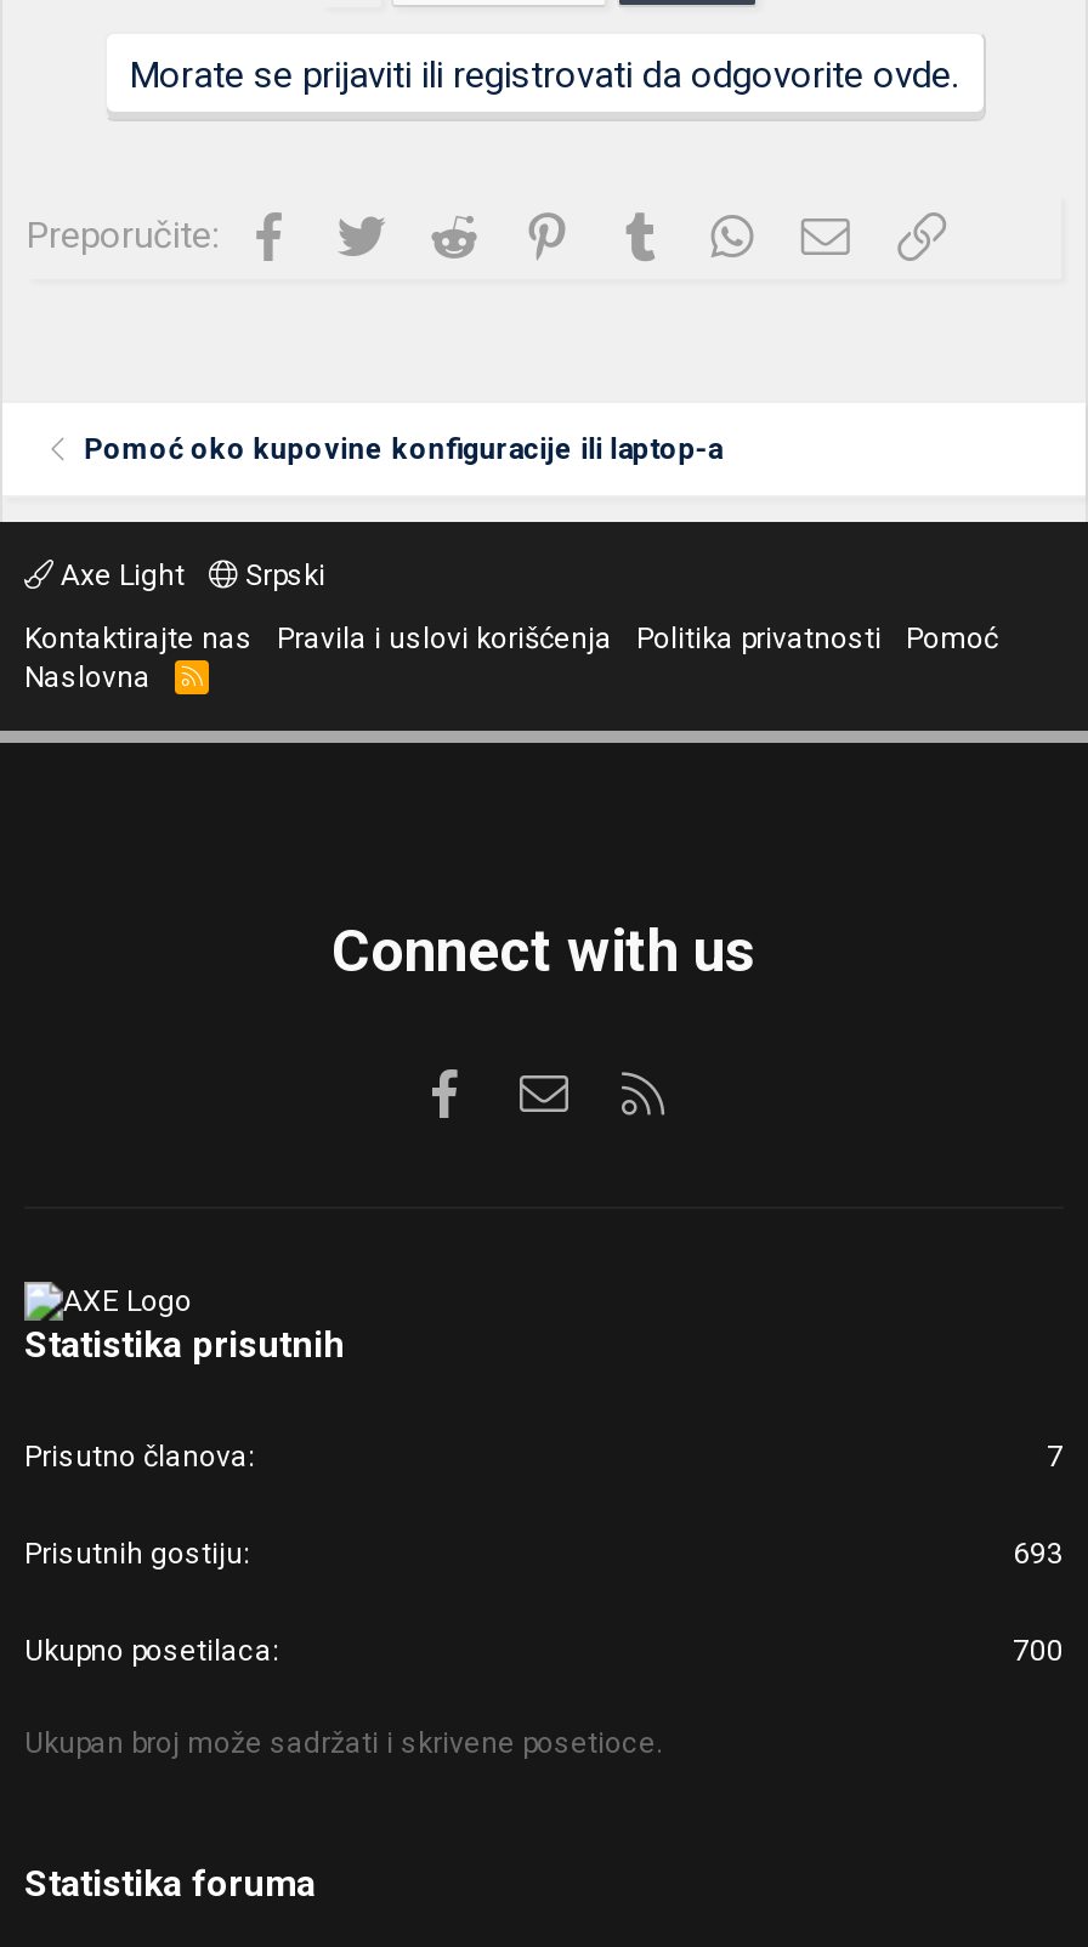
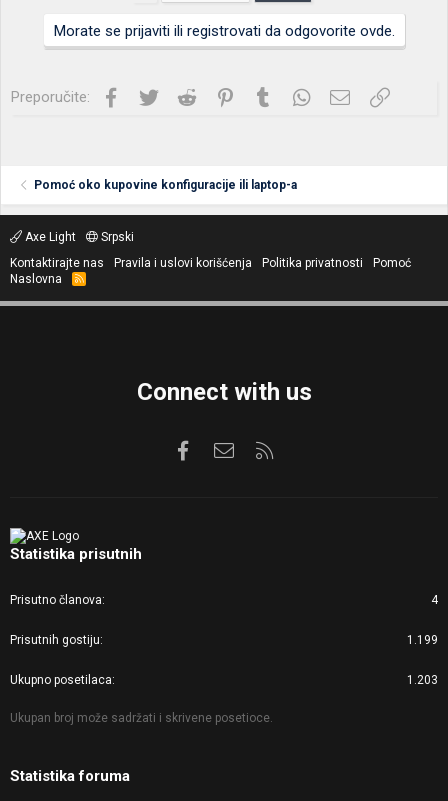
- 7
+ 4

- 693
+ 1.199

- 700
+ 1.203
